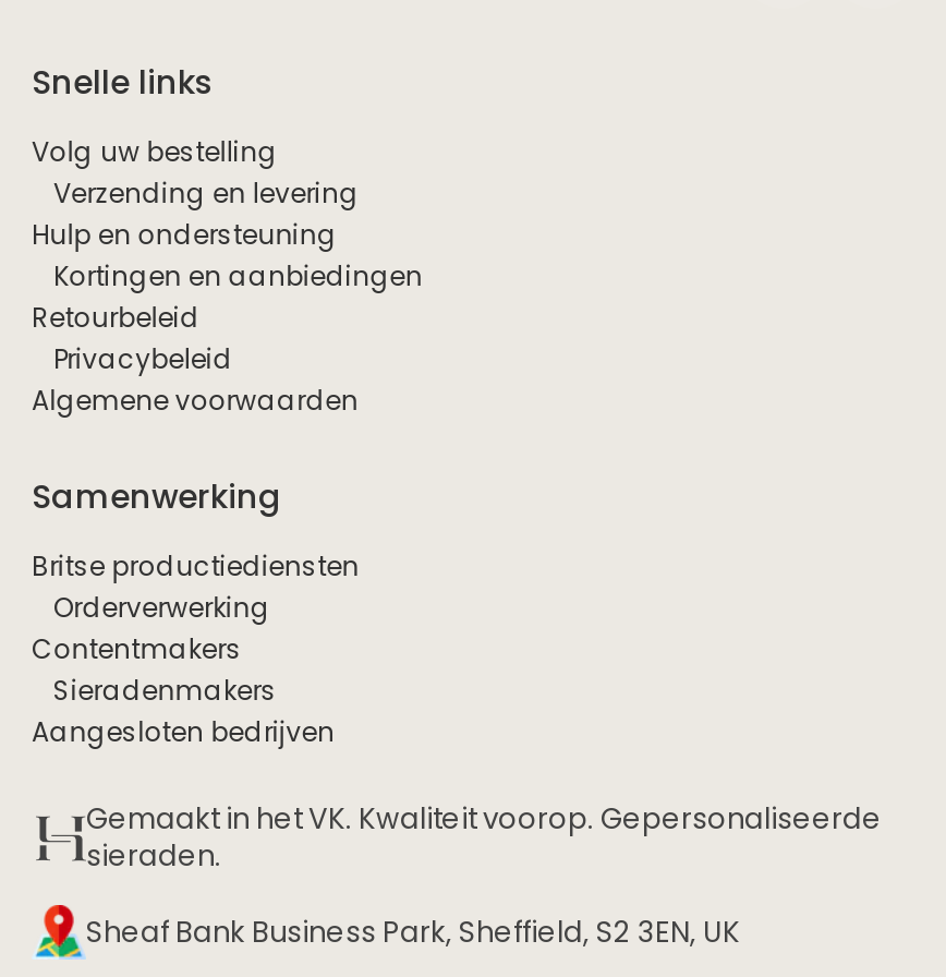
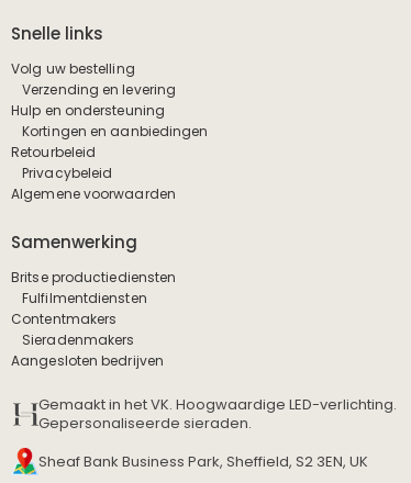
- Orderverwerking
+ Fulfilmentdiensten

- Gemaakt in het VK. Kwaliteit voorop. Gepersonaliseerde
- sieraden.
+ Gemaakt in het VK. Hoogwaardige LED-verlichting.
+ Gepersonaliseerde sieraden.
